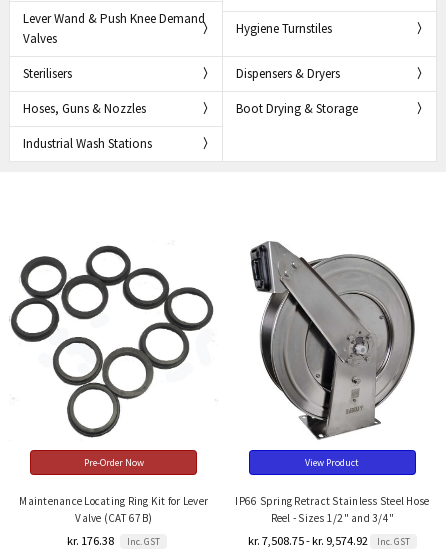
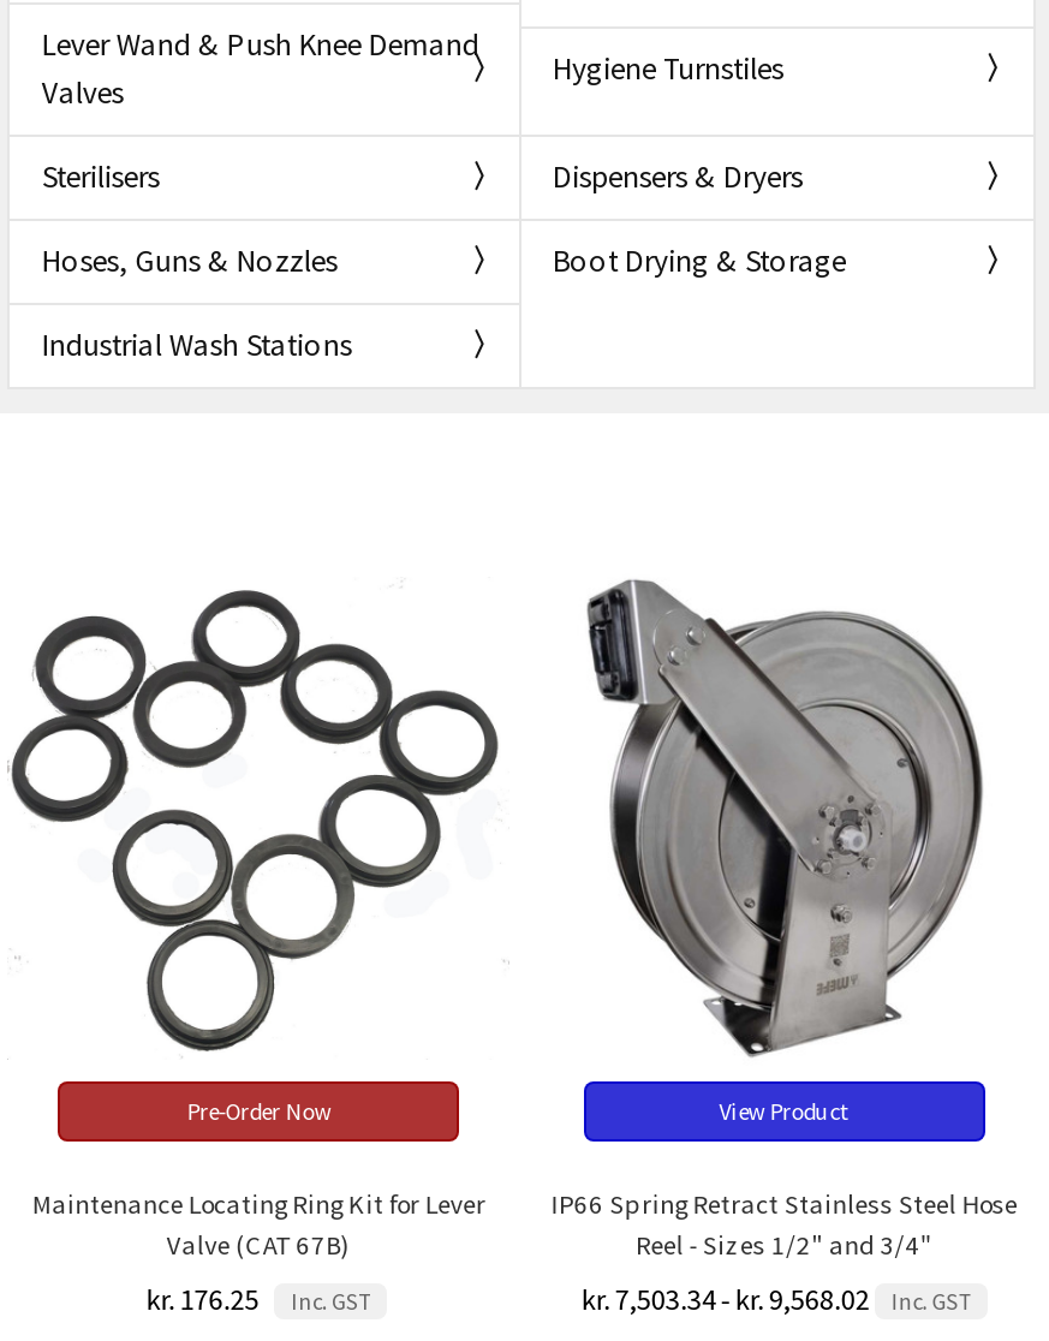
- kr. 176.38 Inc. GST
+ kr. 176.25 Inc. GST

- kr. 7,508.75 - kr. 9,574.92 Inc. GST
+ kr. 7,503.34 - kr. 9,568.02 Inc. GST
